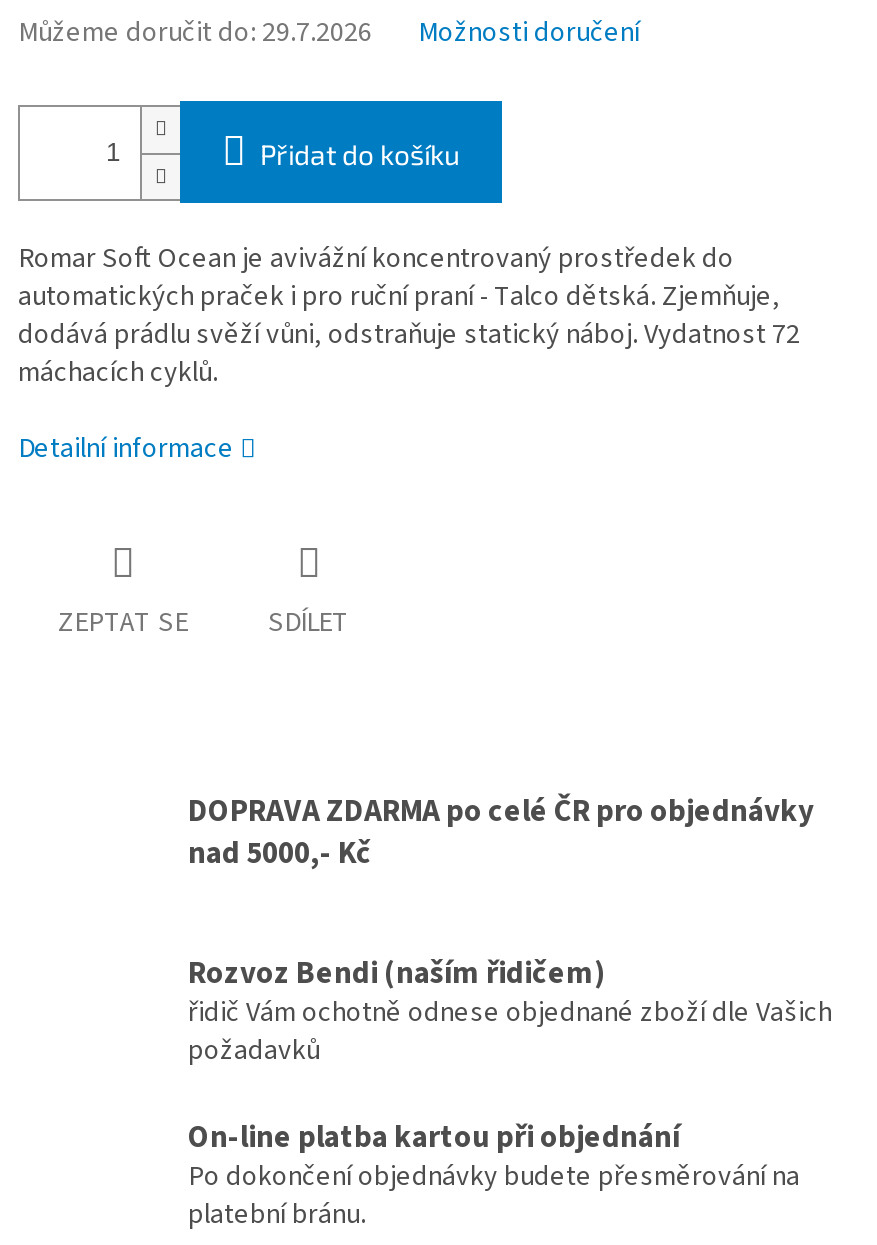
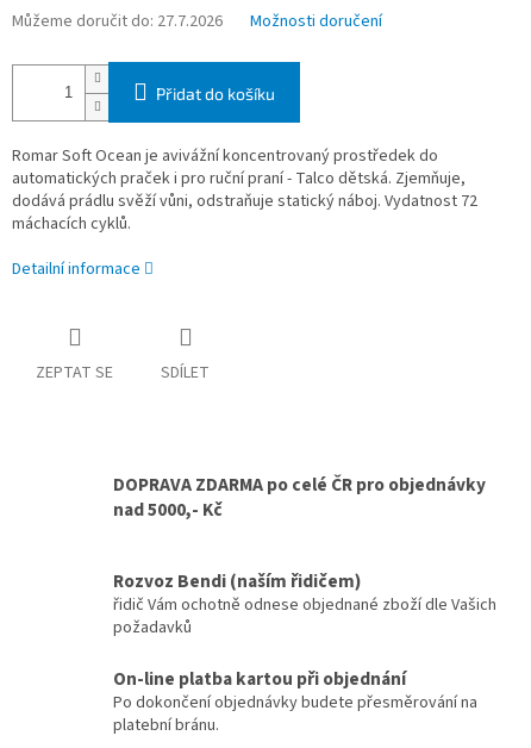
- Můžeme doručit do: 29.7.2026
+ Můžeme doručit do: 27.7.2026
